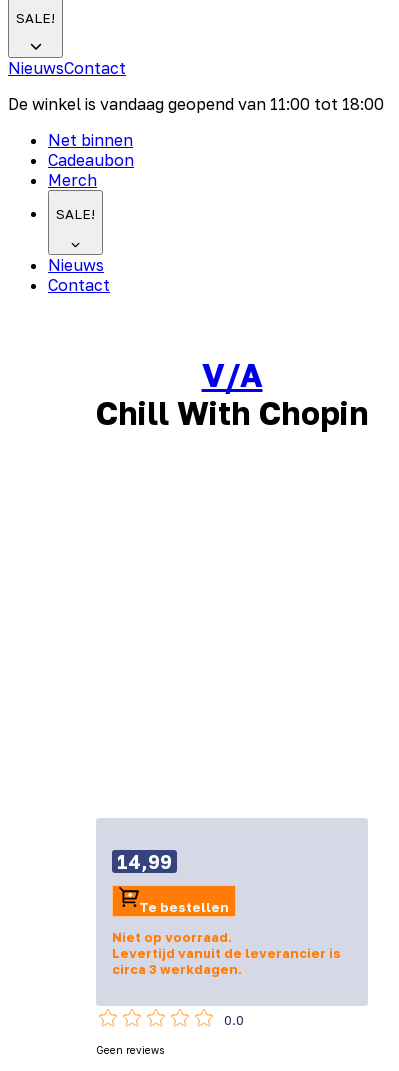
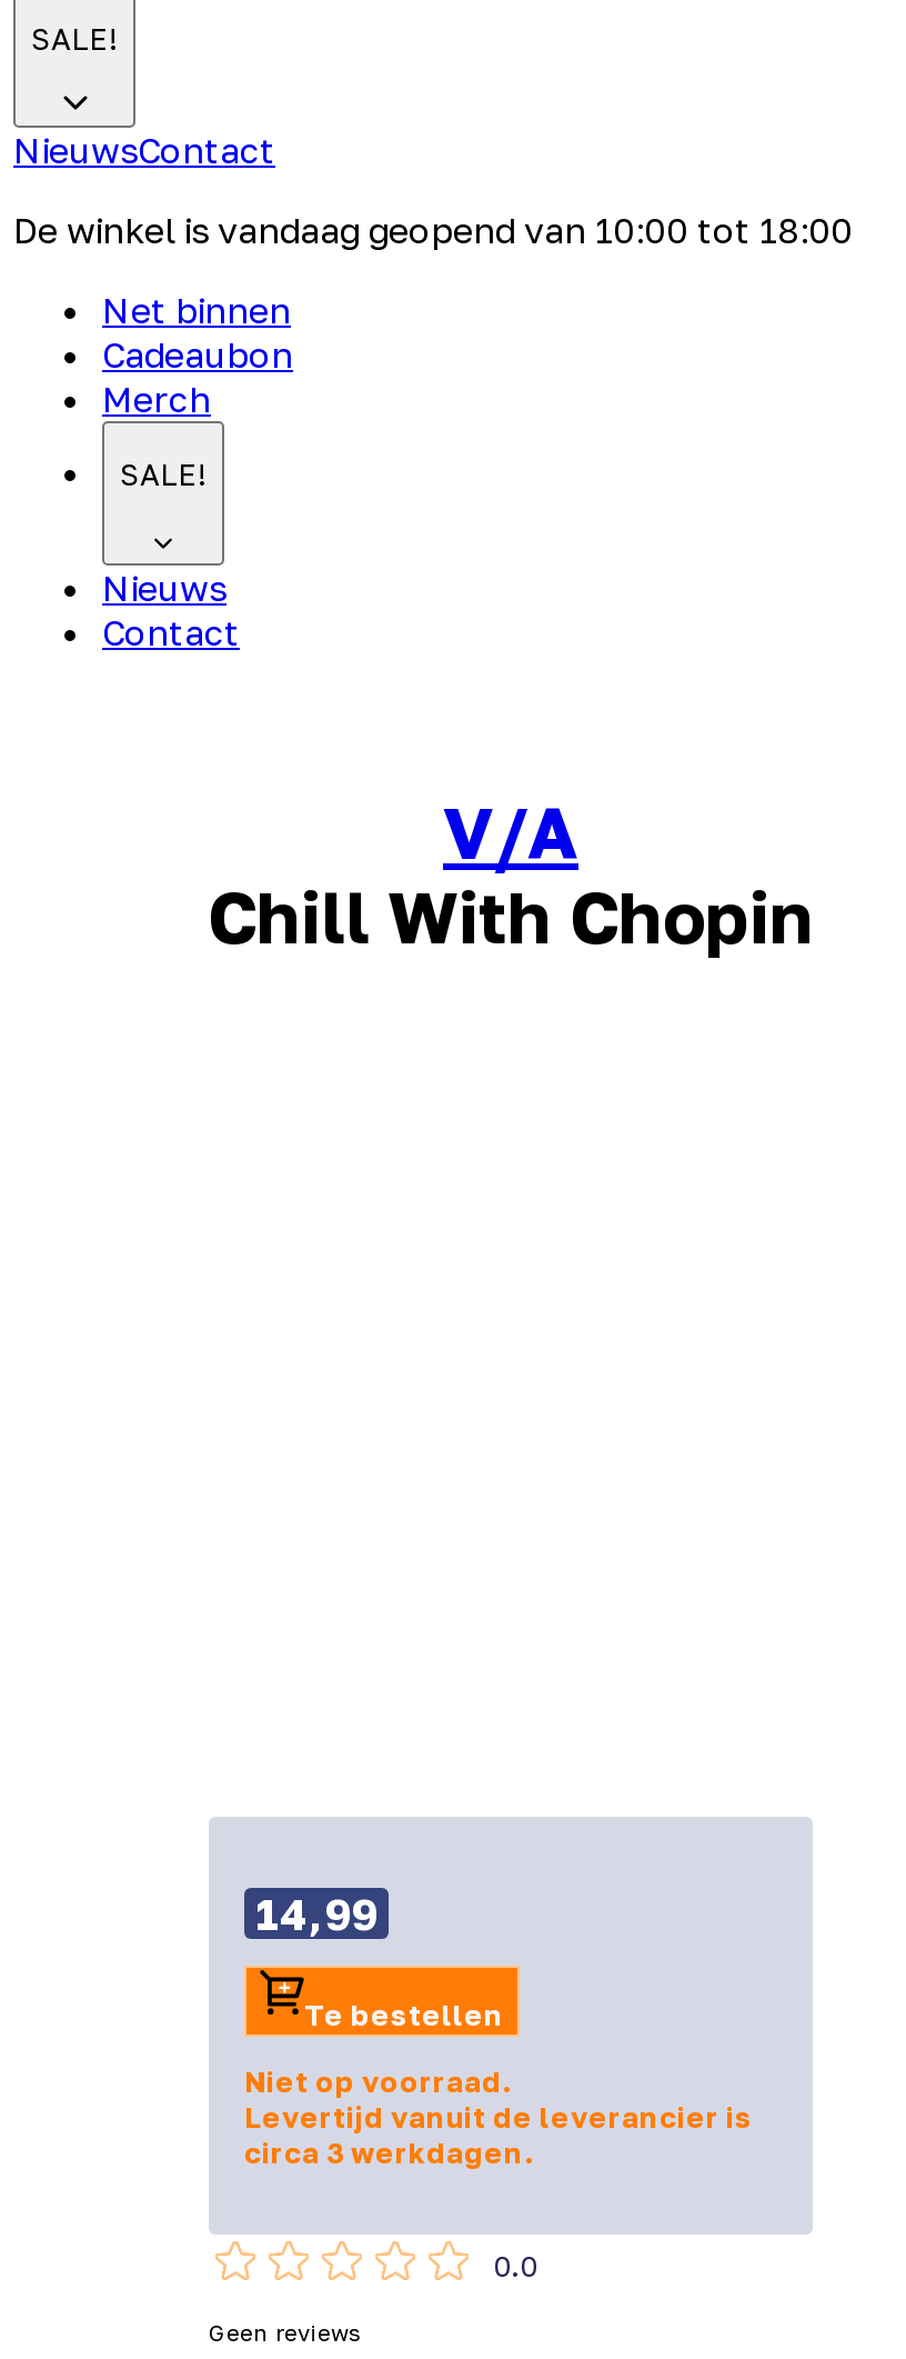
- De winkel is vandaag geopend van 11:00 tot 18:00
+ De winkel is vandaag geopend van 10:00 tot 18:00
